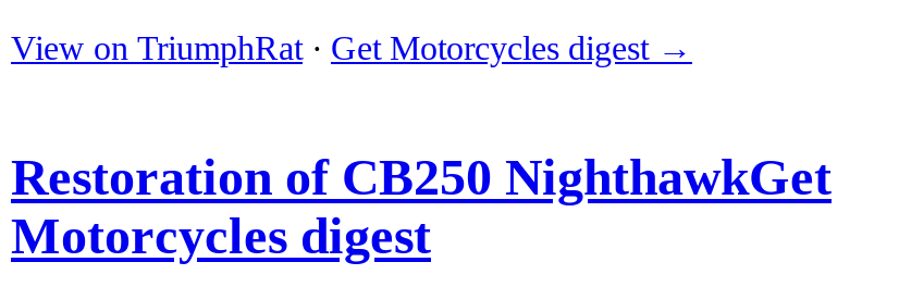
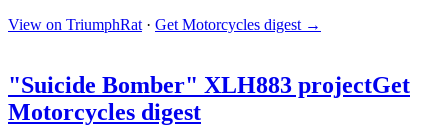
- Restoration of CB250 NighthawkGet
+ "Suicide Bomber" XLH883 projectGet
